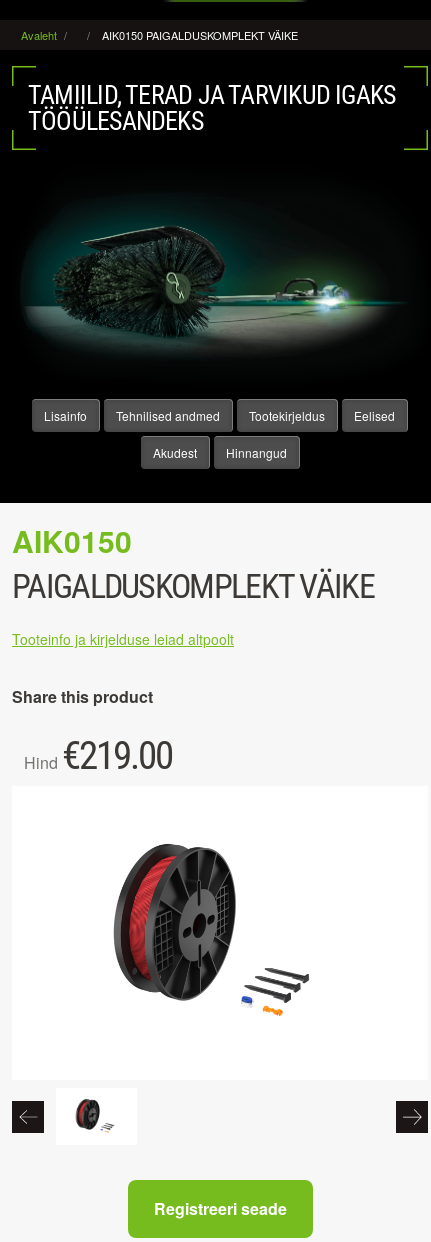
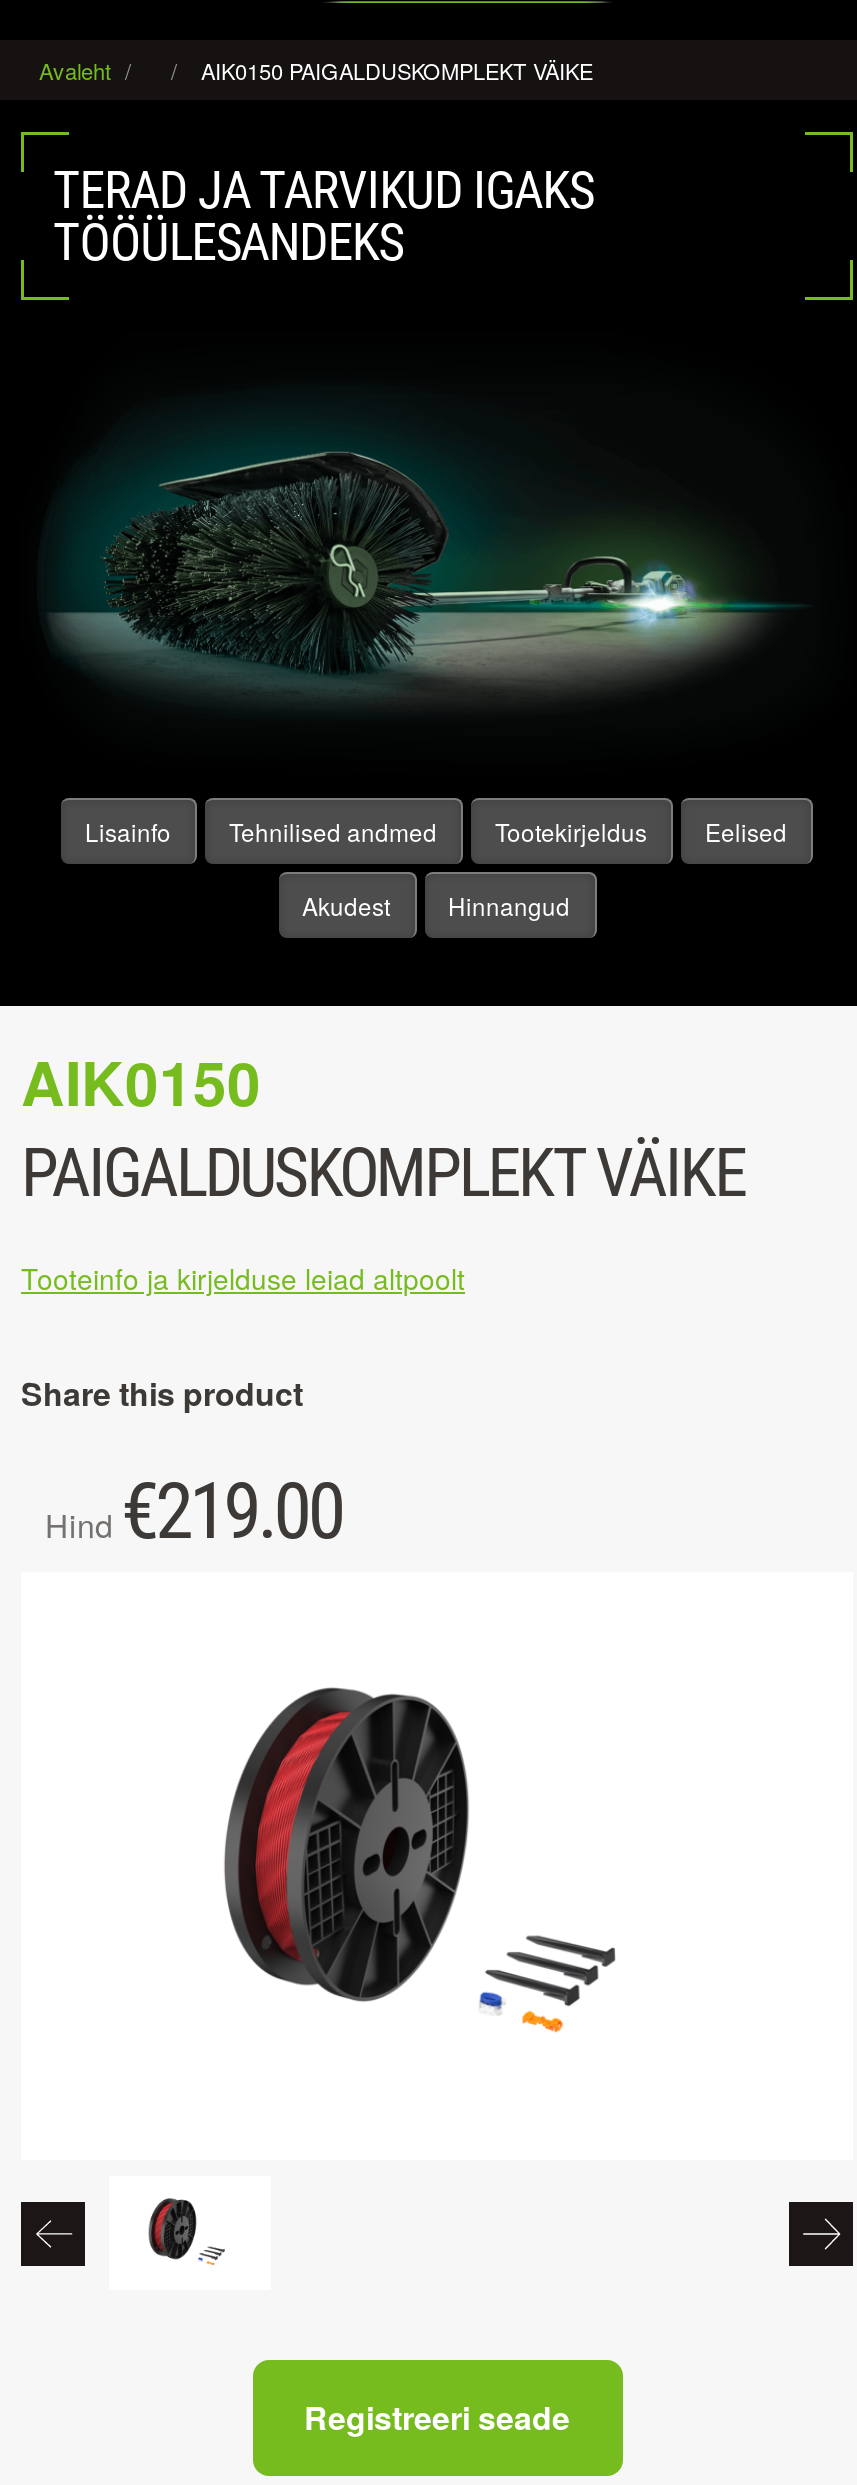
- TAMIILID, TERAD JA TARVIKUD IGAKS
+ TERAD JA TARVIKUD IGAKS
